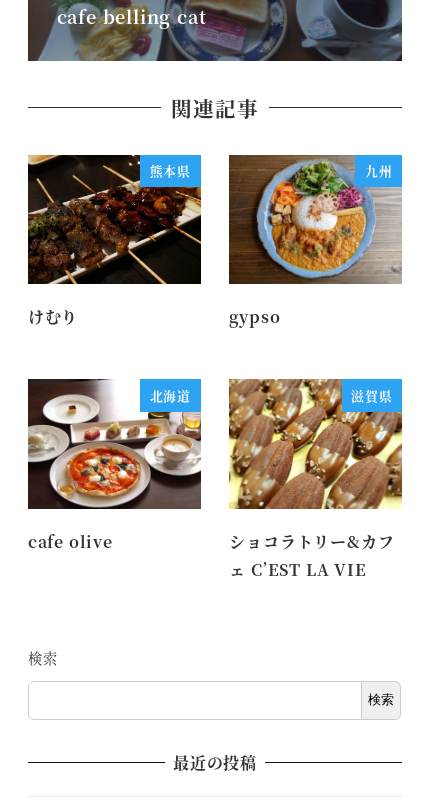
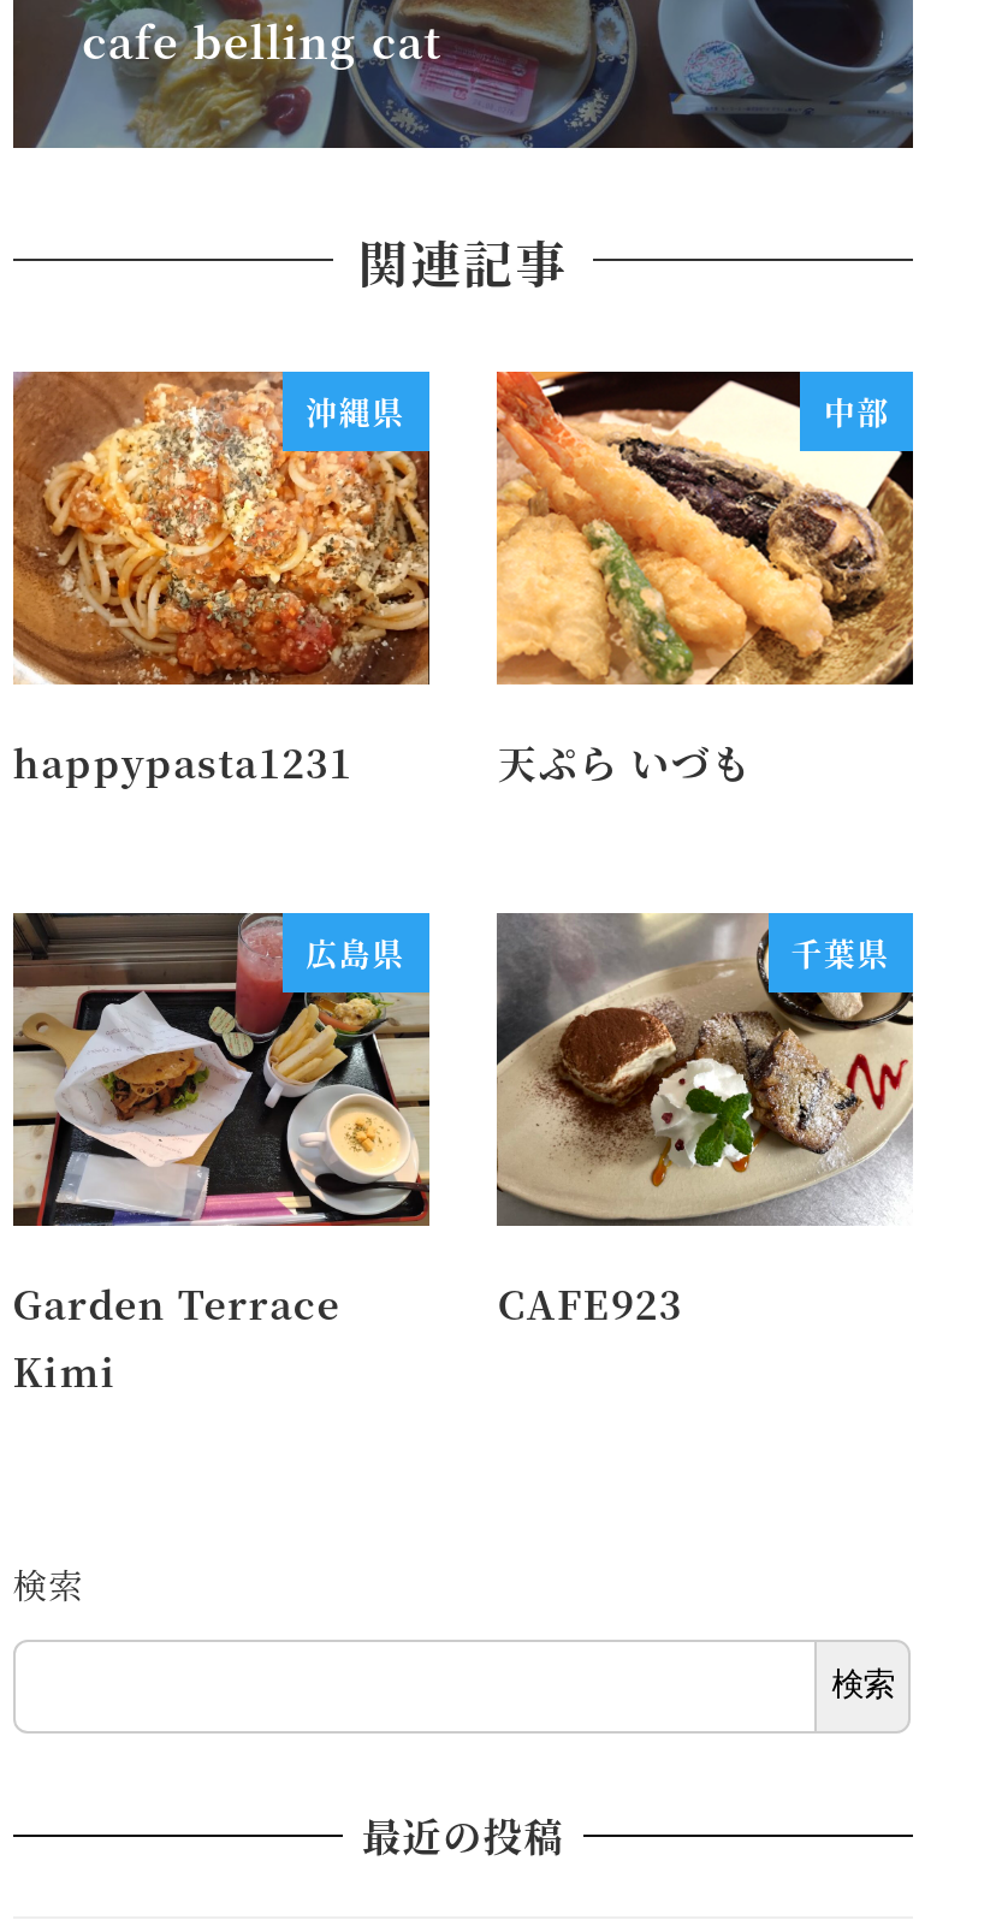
- [image]
- 熊本県
+ [image]
+ 沖縄県

- [image]
- 九州
+ [image]
+ 中部

- けむり
+ happypasta1231

- gypso
+ 天ぷら いづも

- [image]
- 北海道
+ [image]
+ 広島県

- [image]
- 滋賀県
+ [image]
+ 千葉県

- cafe olive
+ Garden Terrace
+ Kimi

- ショコラトリー&カフ
- ェ C’EST LA VIE
+ CAFE923
